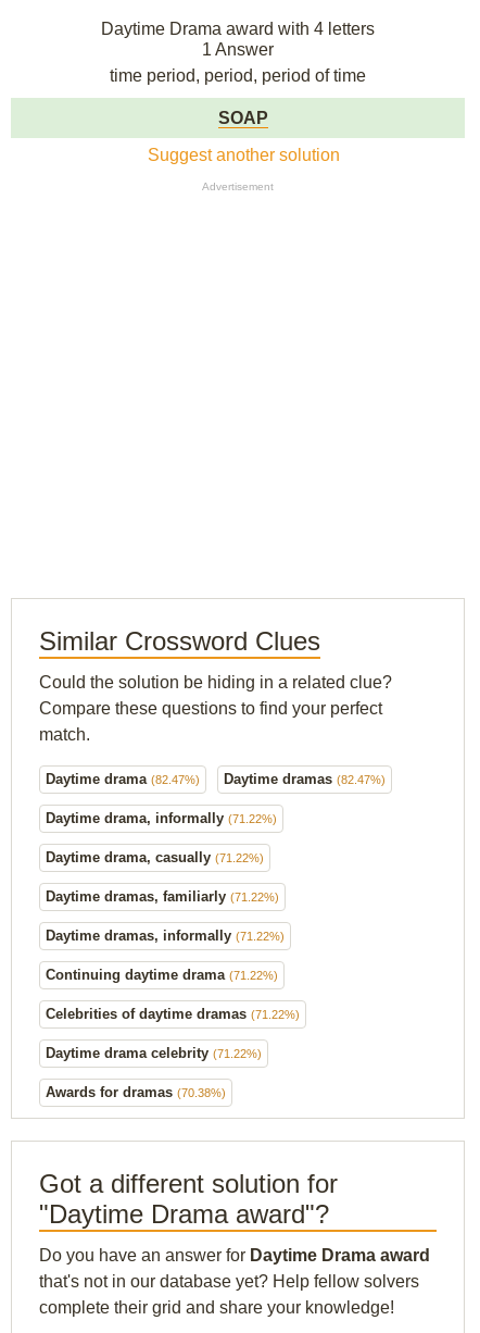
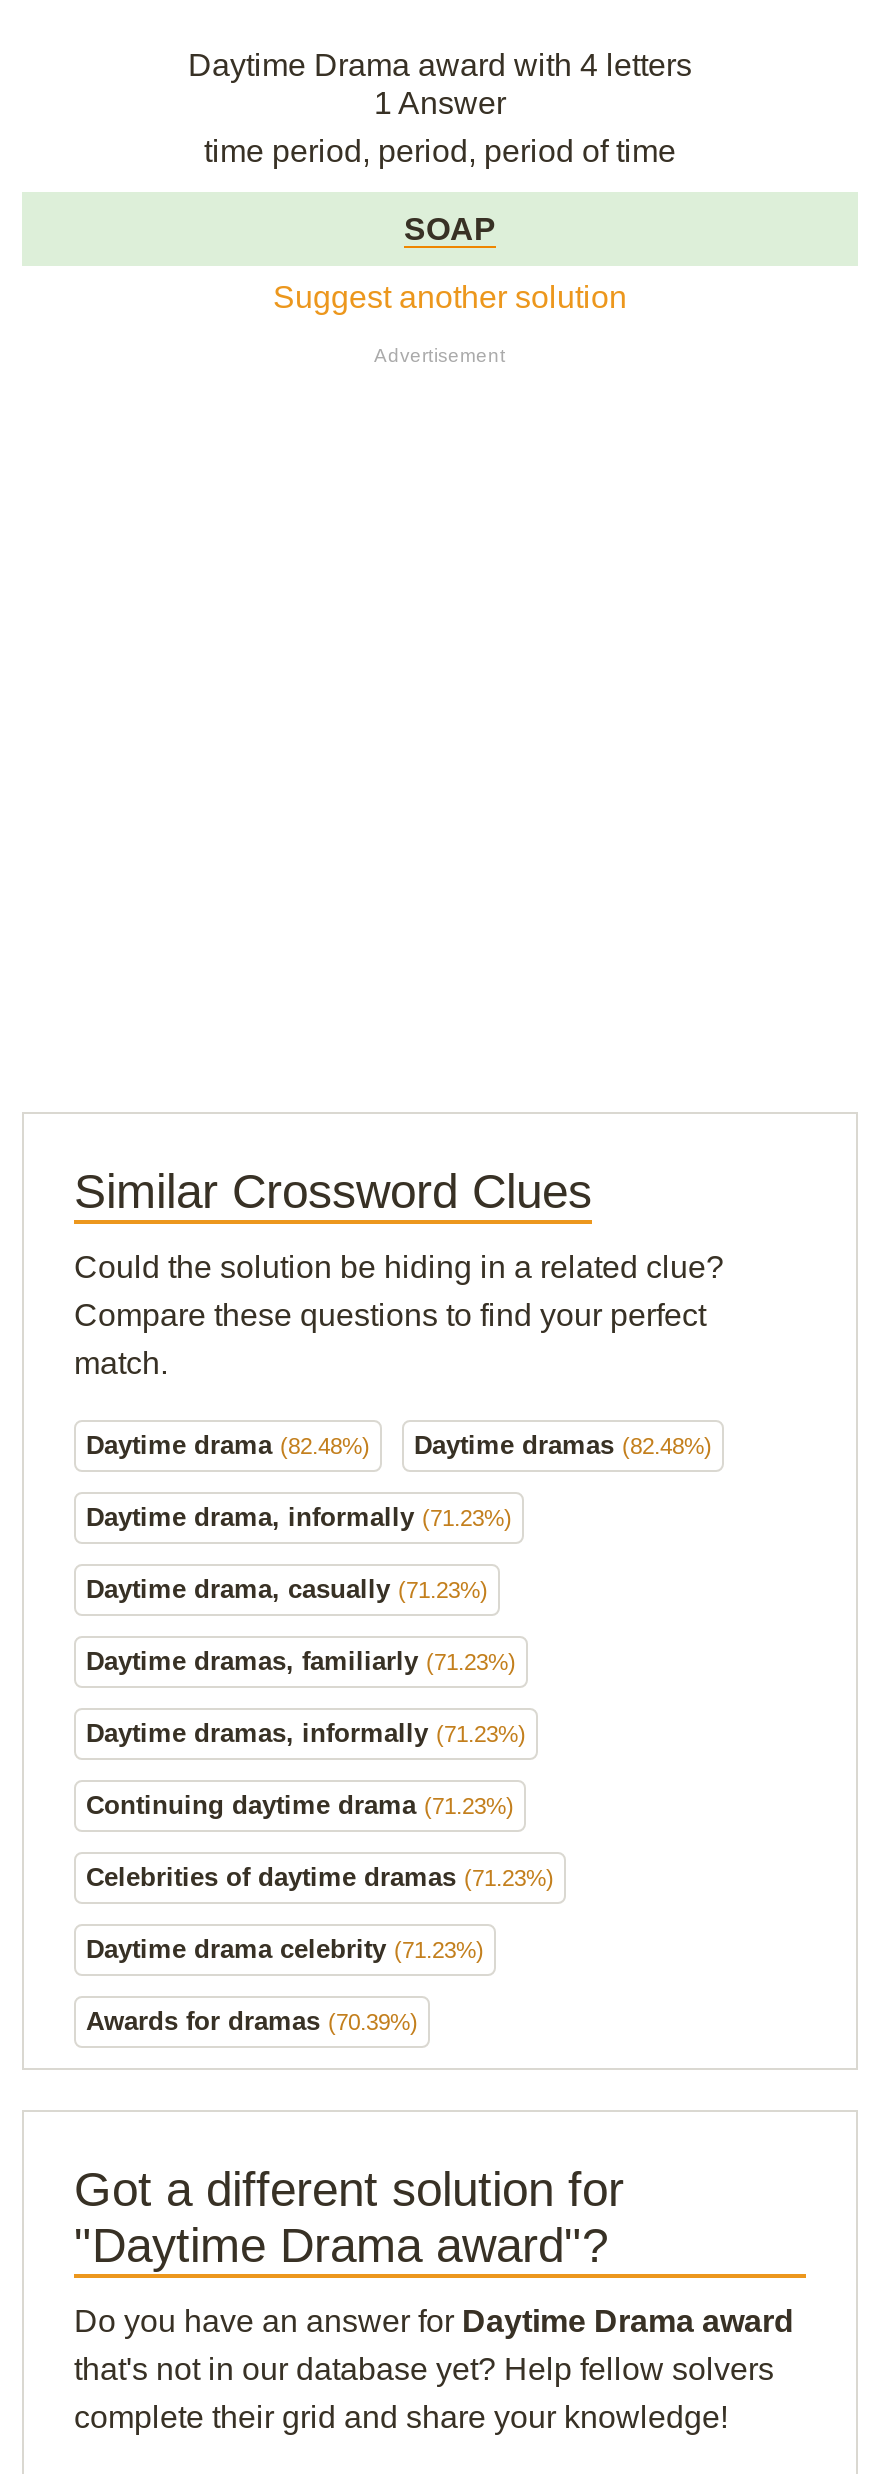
- Daytime drama (82.47%)
+ Daytime drama (82.48%)

- Daytime dramas (82.47%)
+ Daytime dramas (82.48%)

- Daytime drama, informally (71.22%)
+ Daytime drama, informally (71.23%)

- Daytime drama, casually (71.22%)
+ Daytime drama, casually (71.23%)

- Daytime dramas, familiarly (71.22%)
+ Daytime dramas, familiarly (71.23%)

- Daytime dramas, informally (71.22%)
+ Daytime dramas, informally (71.23%)

- Continuing daytime drama (71.22%)
+ Continuing daytime drama (71.23%)

- Celebrities of daytime dramas (71.22%)
+ Celebrities of daytime dramas (71.23%)

- Daytime drama celebrity (71.22%)
+ Daytime drama celebrity (71.23%)

- Awards for dramas (70.38%)
+ Awards for dramas (70.39%)
